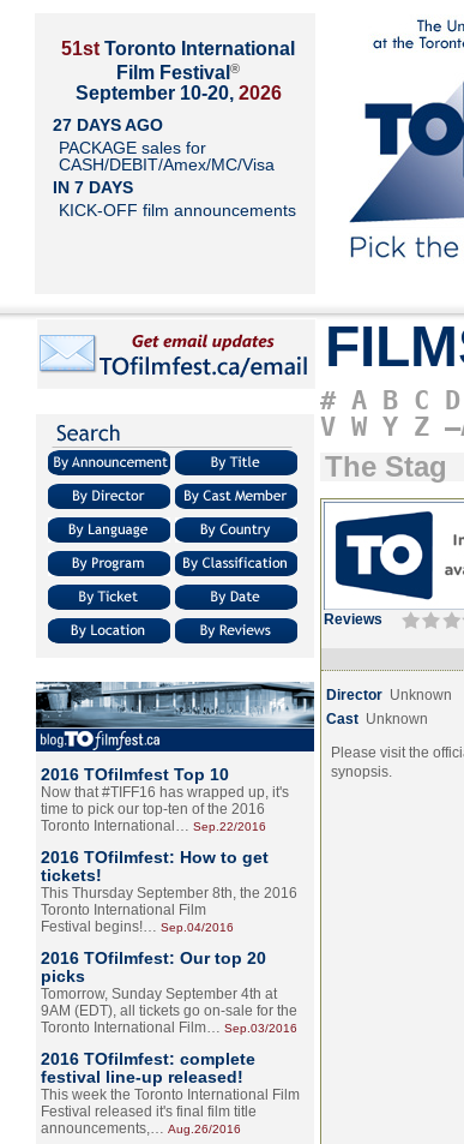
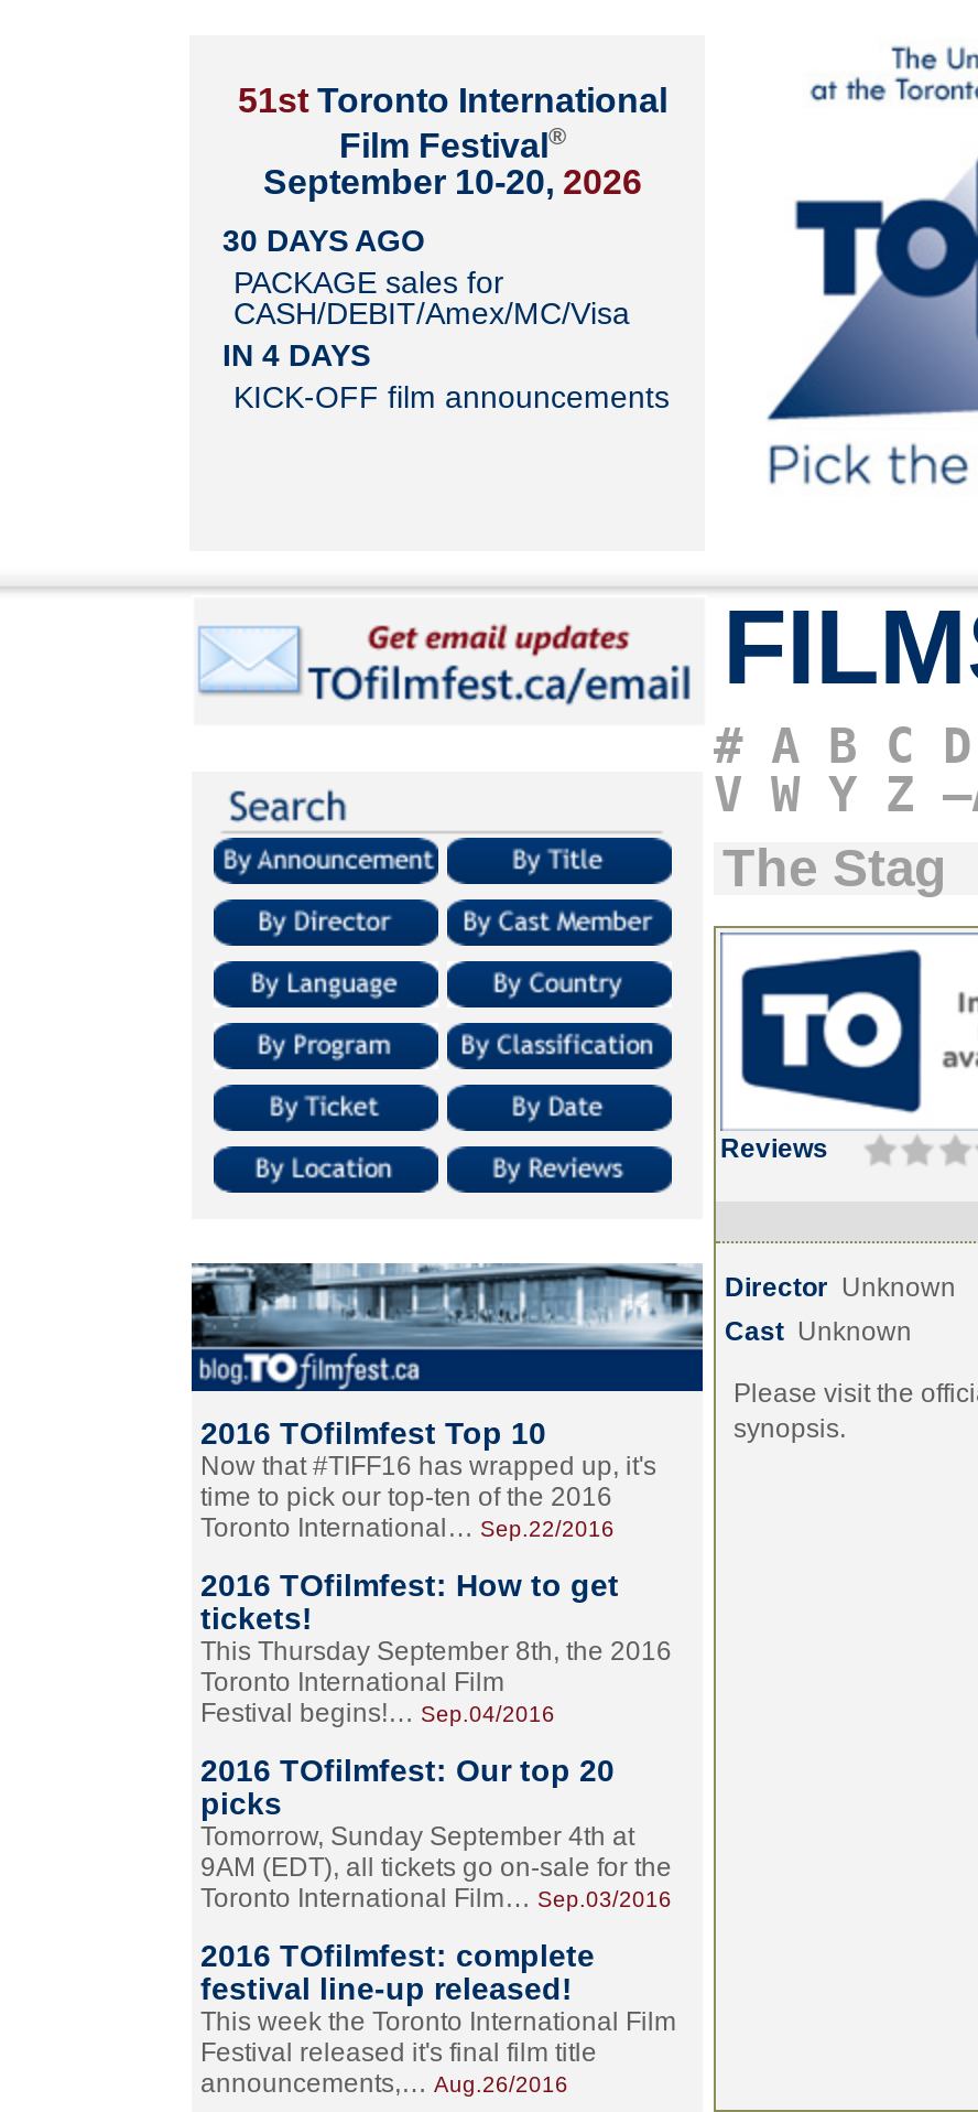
- 27 DAYS AGO
+ 30 DAYS AGO

- IN 7 DAYS
+ IN 4 DAYS
